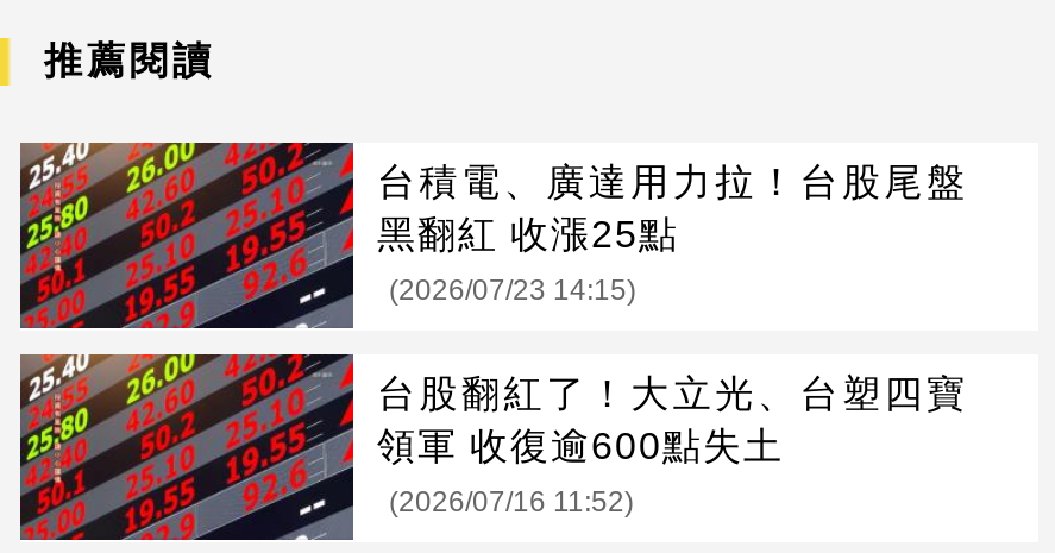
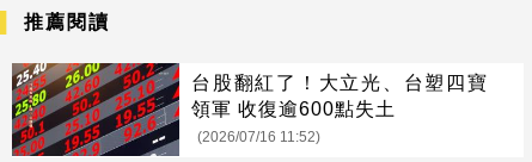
- 台積電、廣達用力拉！台股尾盤
- 黑翻紅 收漲25點
- (2026/07/23 14:15)
